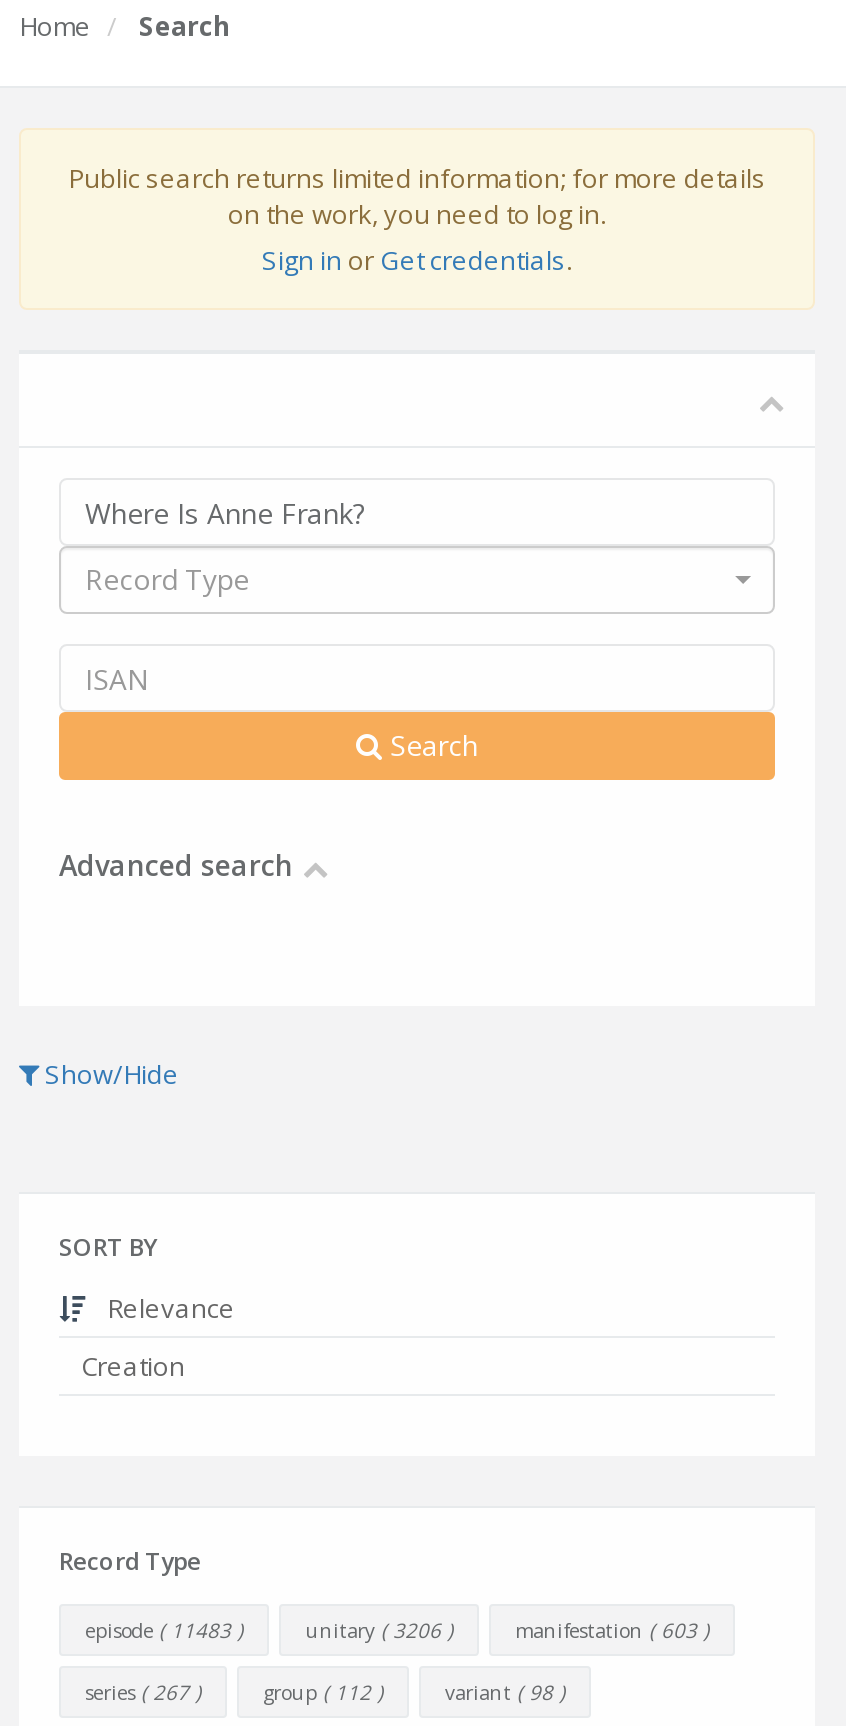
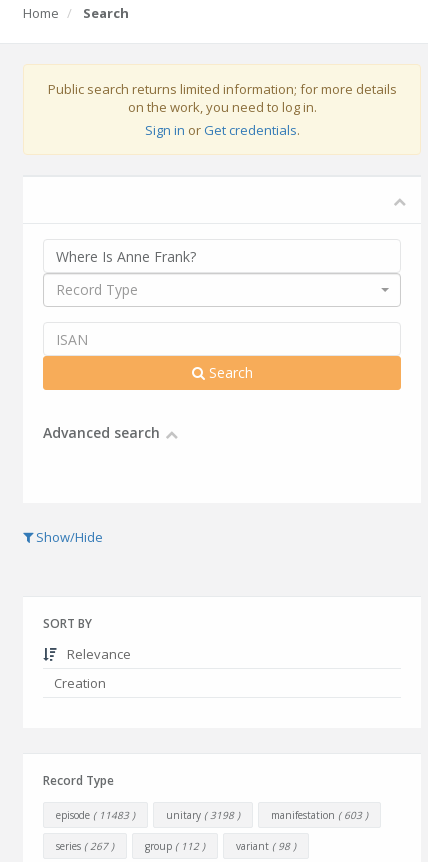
- unitary ( 3206 )
+ unitary ( 3198 )
